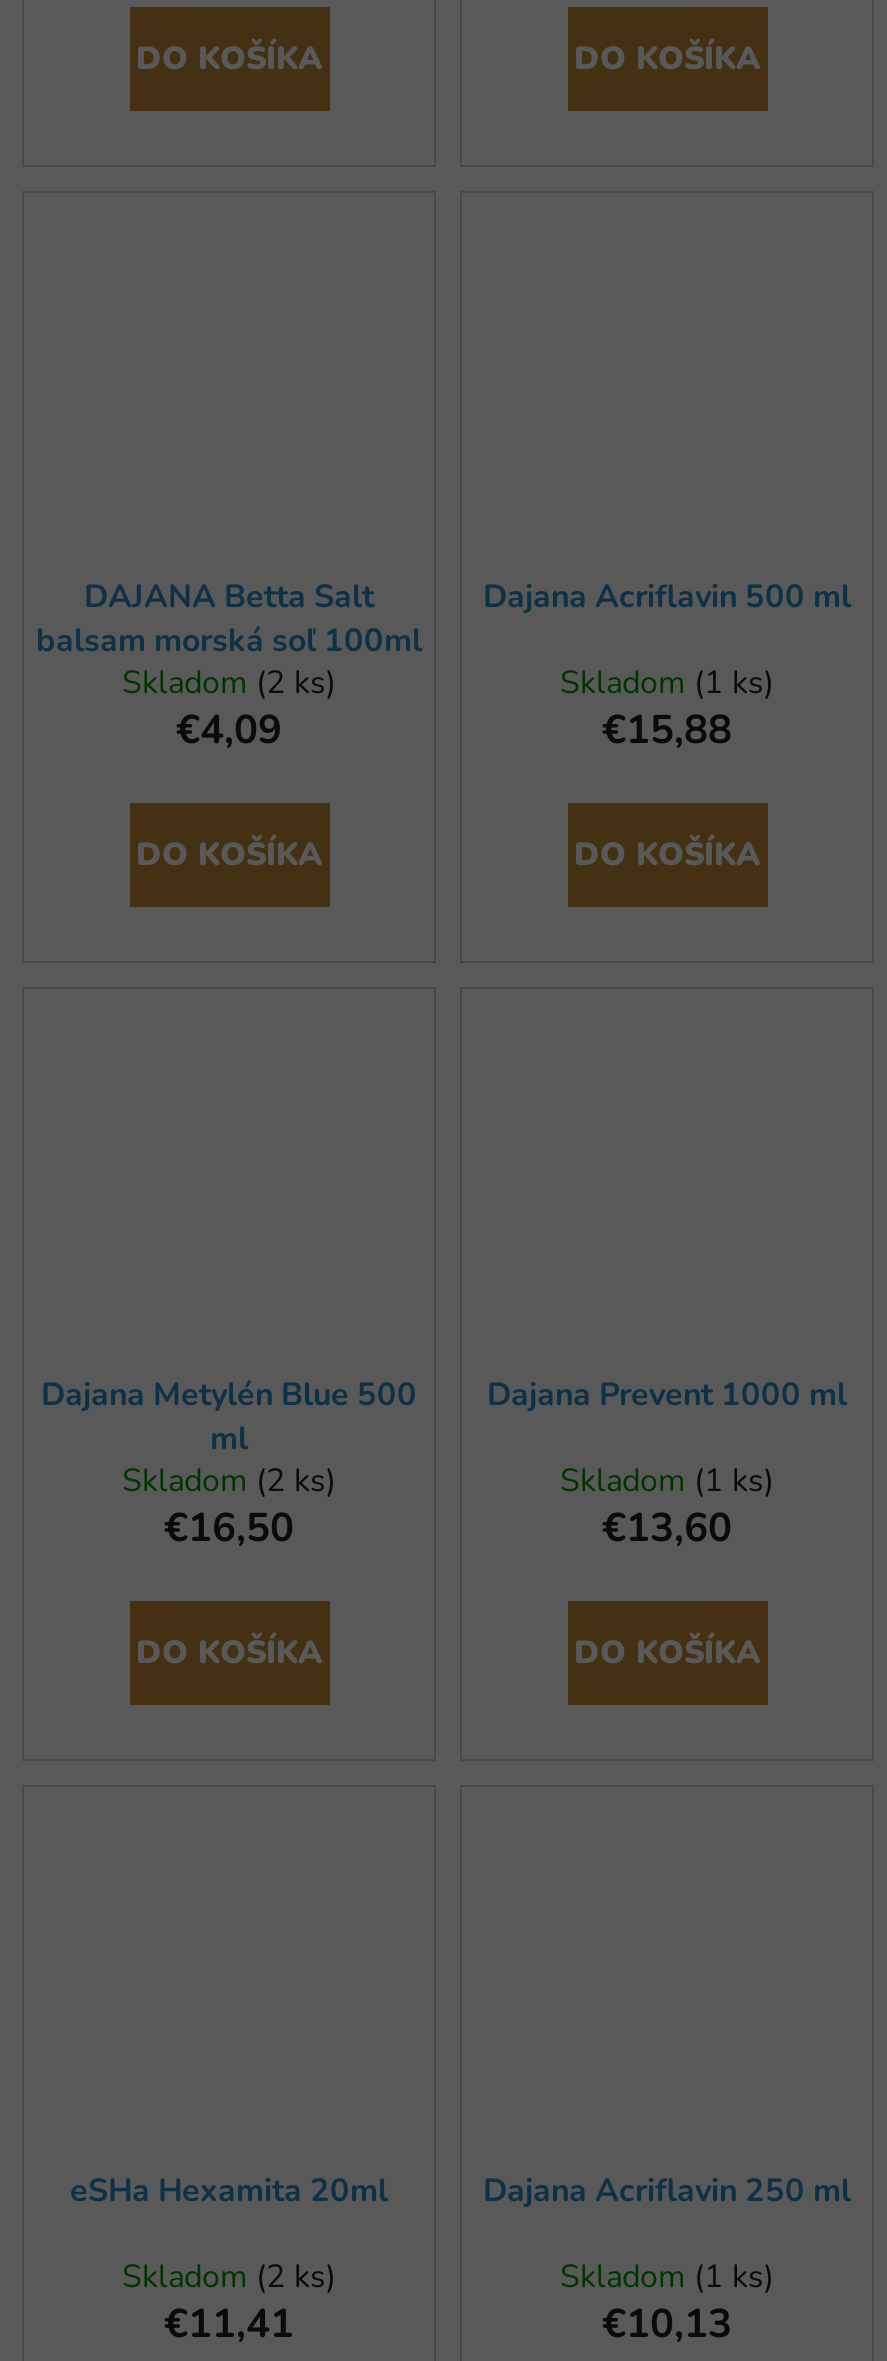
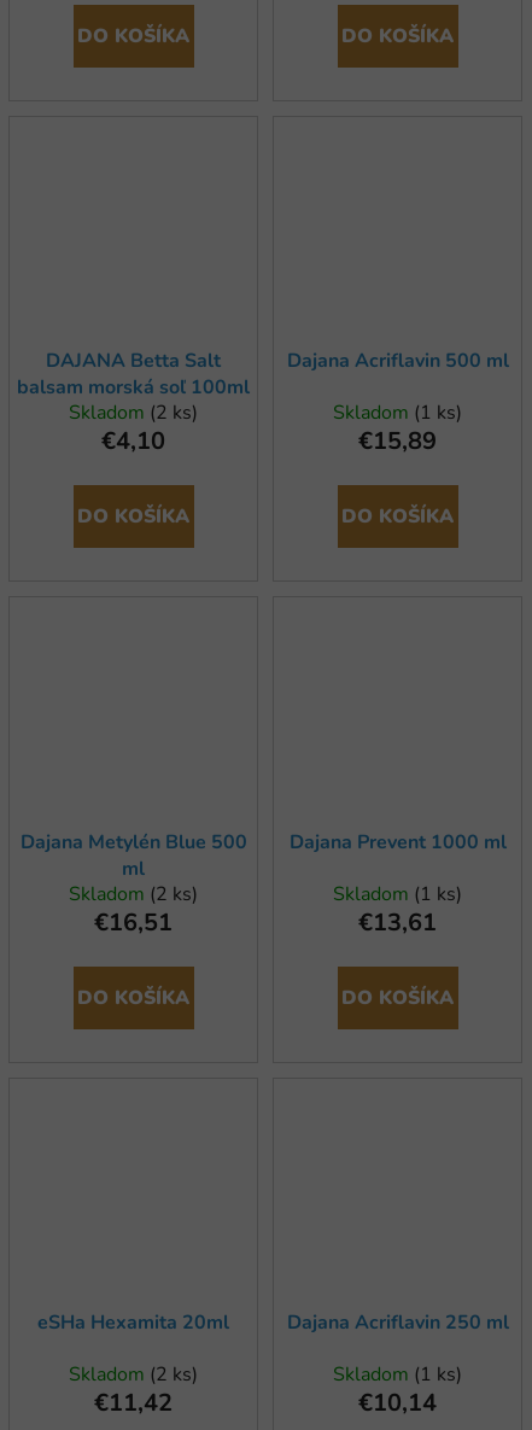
- €4,09
+ €4,10

- €15,88
+ €15,89

- €16,50
+ €16,51

- €13,60
+ €13,61

- €11,41
+ €11,42

- €10,13
+ €10,14
